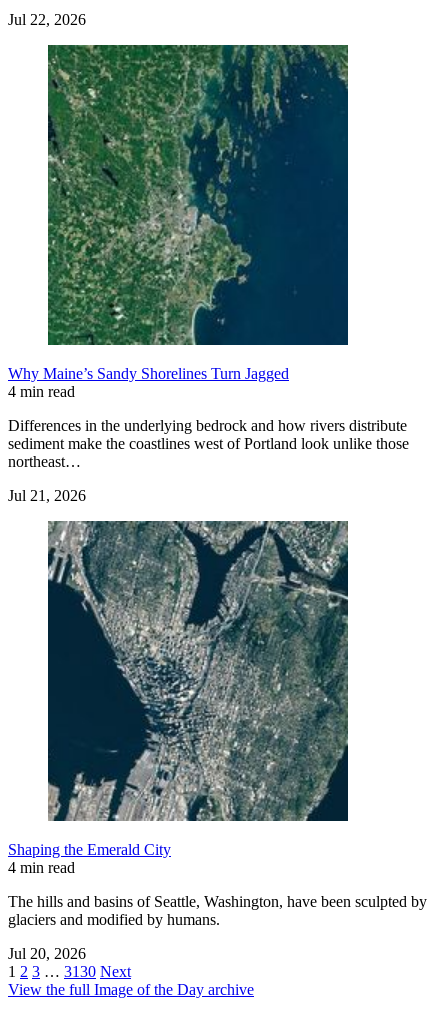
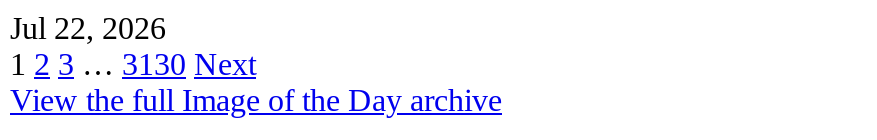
- [image]
- Why Maine’s Sandy Shorelines Turn Jagged
- 4 min read
- Differences in the underlying bedrock and how rivers distribute
- sediment make the coastlines west of Portland look unlike those
- northeast…
- Jul 21, 2026

- [image]
- Shaping the Emerald City
- 4 min read
- The hills and basins of Seattle, Washington, have been sculpted by
- glaciers and modified by humans.
- Jul 20, 2026
